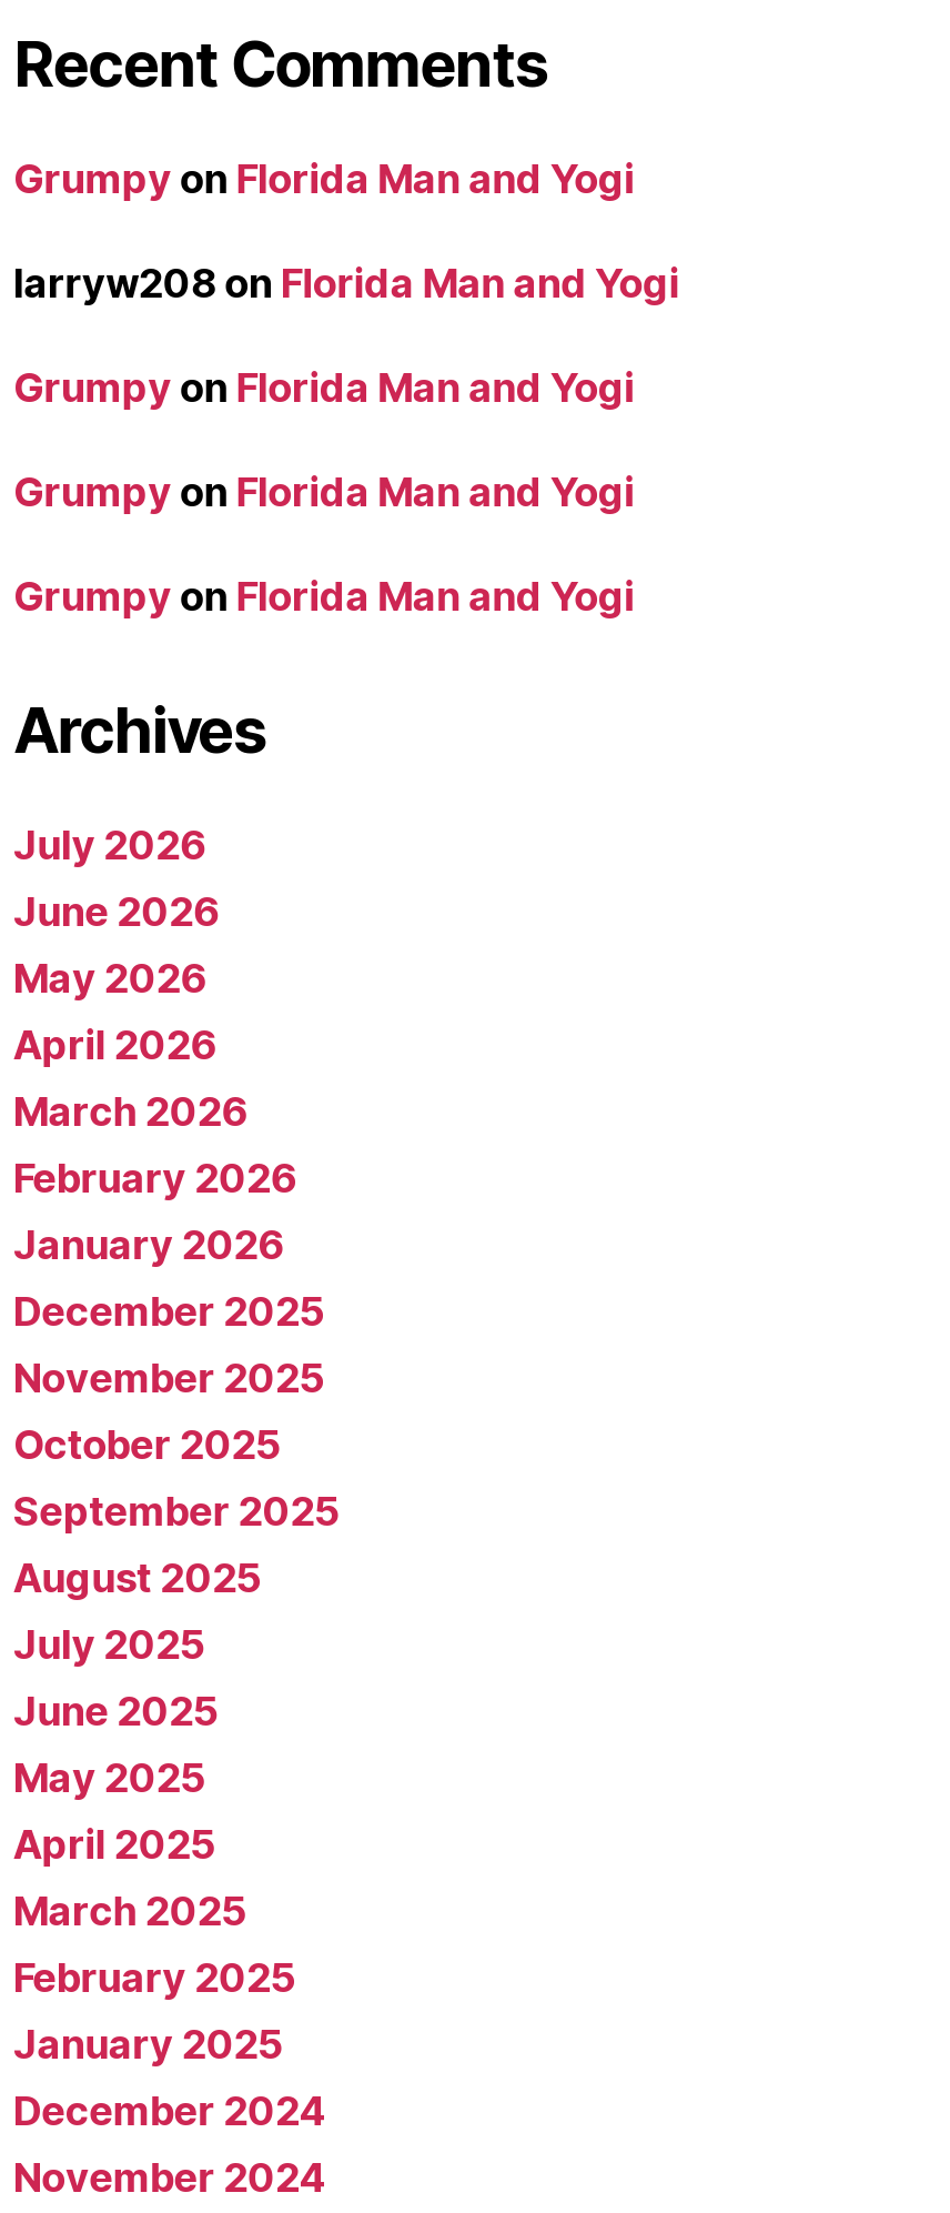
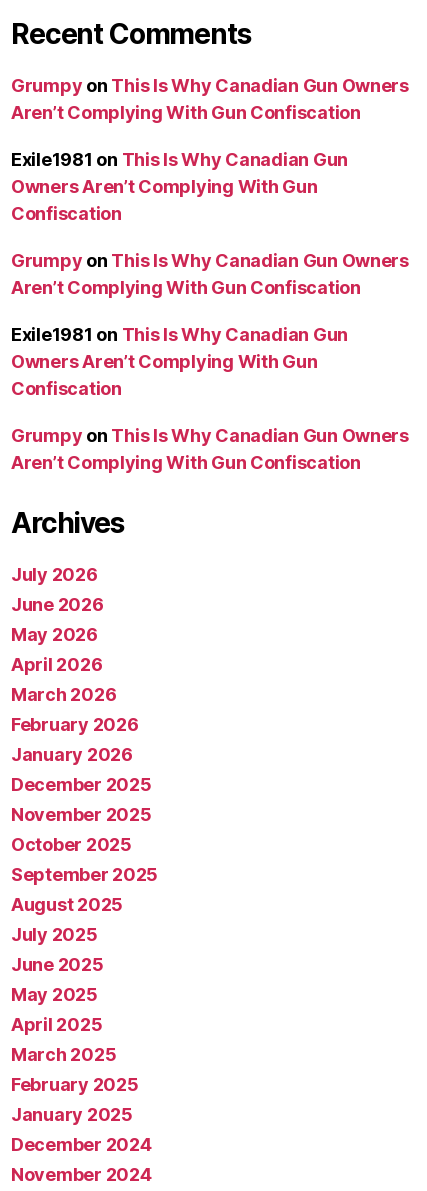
- Grumpy on Florida Man and Yogi
+ Grumpy on This Is Why Canadian Gun Owners
+ Aren’t Complying With Gun Confiscation

- larryw208 on Florida Man and Yogi
+ Exile1981 on This Is Why Canadian Gun
+ Owners Aren’t Complying With Gun
+ Confiscation

- Grumpy on Florida Man and Yogi
+ Grumpy on This Is Why Canadian Gun Owners
+ Aren’t Complying With Gun Confiscation

- Grumpy on Florida Man and Yogi
+ Exile1981 on This Is Why Canadian Gun
+ Owners Aren’t Complying With Gun
+ Confiscation

- Grumpy on Florida Man and Yogi
+ Grumpy on This Is Why Canadian Gun Owners
+ Aren’t Complying With Gun Confiscation
